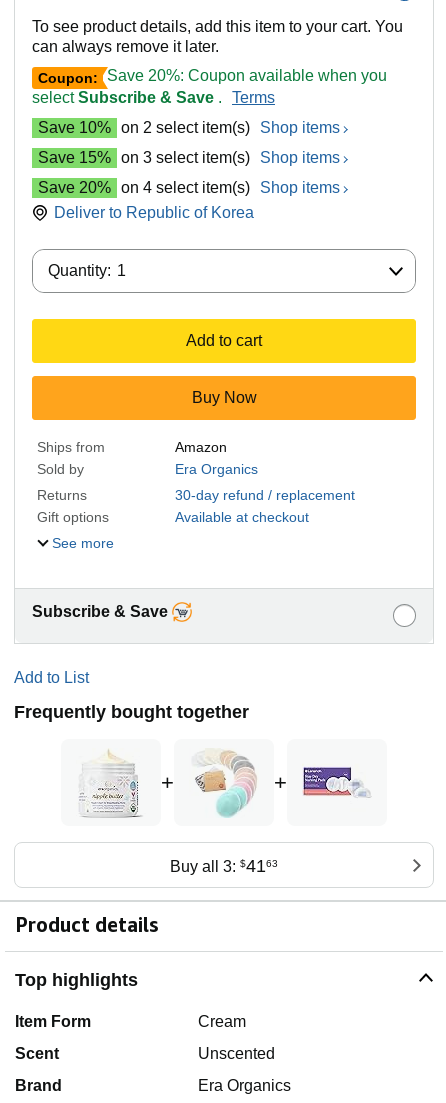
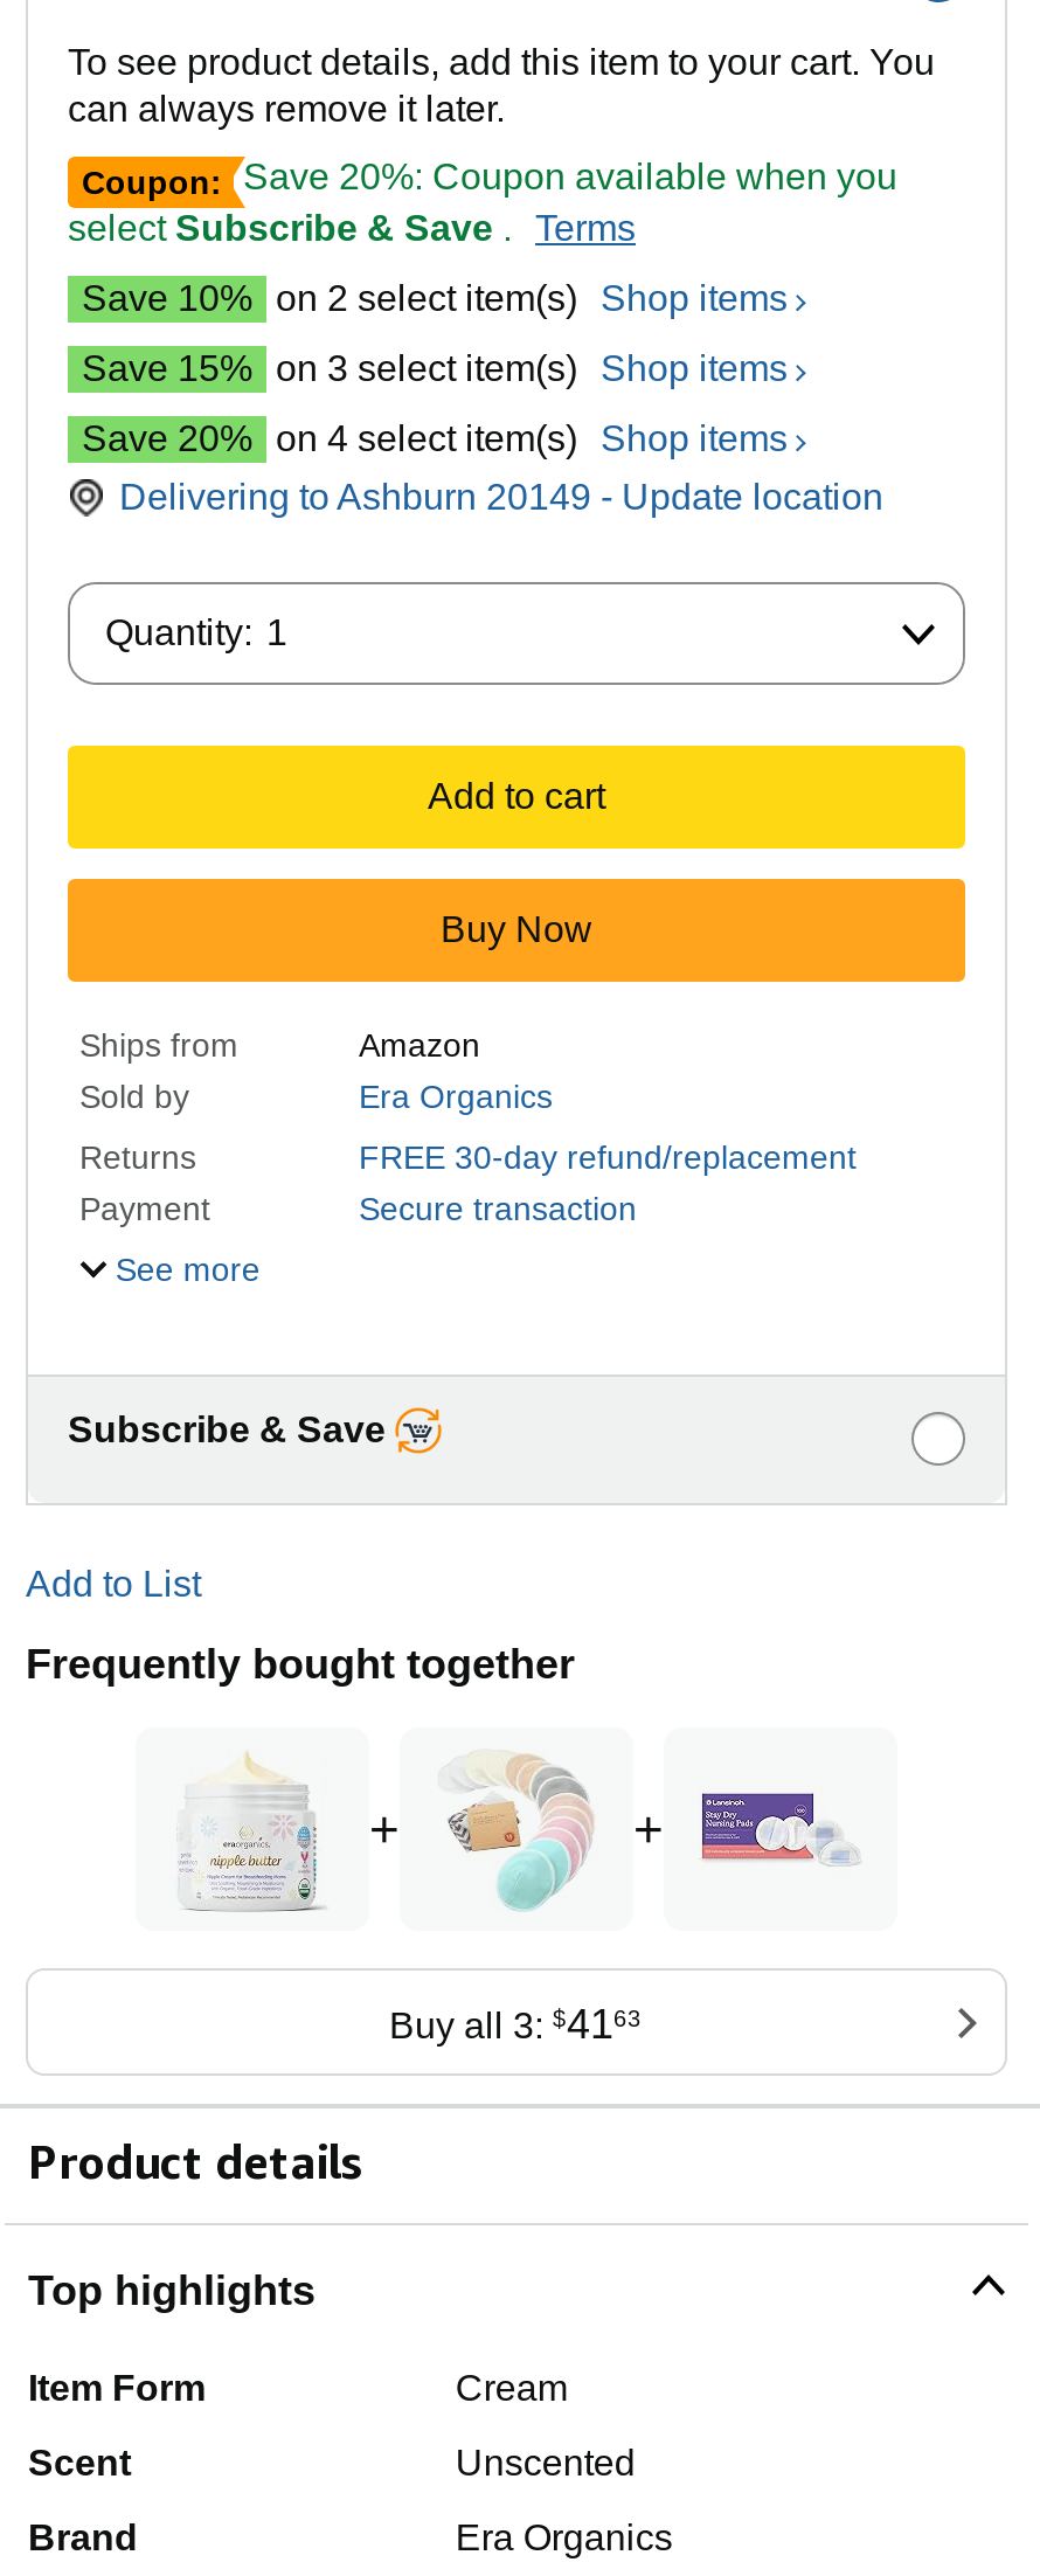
- Deliver to Republic of Korea
+ Delivering to Ashburn 20149 - Update location

- 30-day refund / replacement
- Gift options
- Available at checkout
+ FREE 30-day refund/replacement
+ Payment
+ Secure transaction
